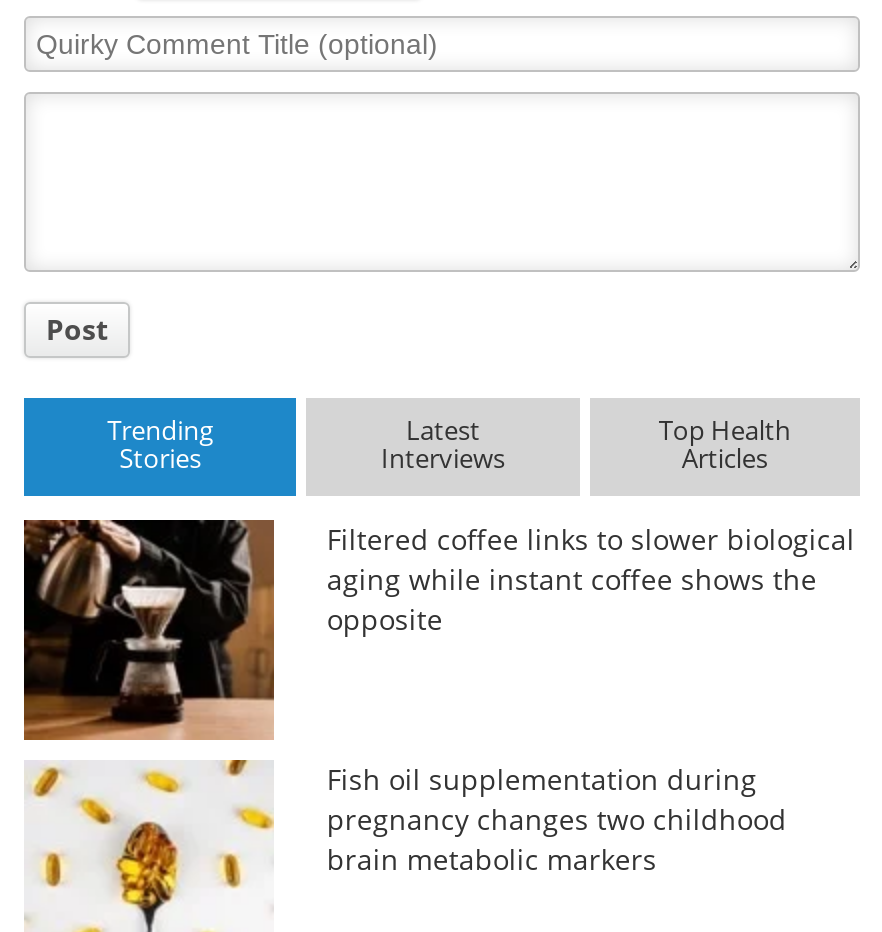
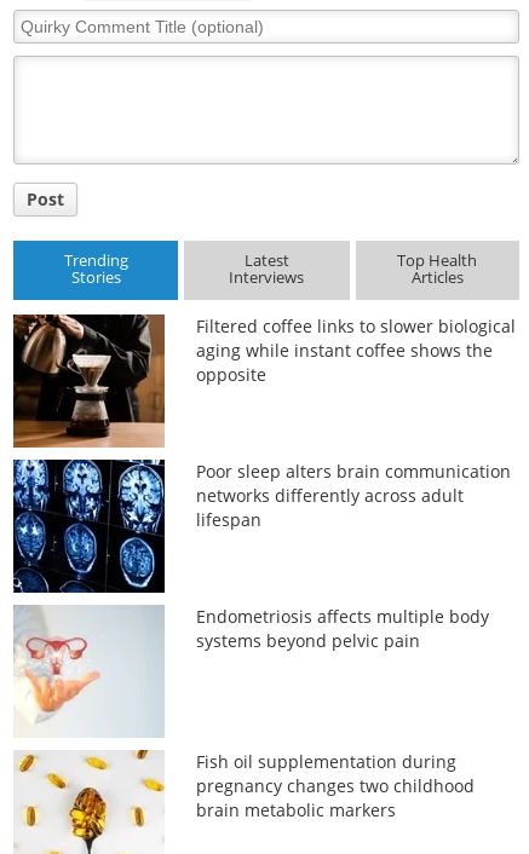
+ [image]
+ Poor sleep alters brain communication
+ networks differently across adult
+ lifespan

+ [image]
+ Endometriosis affects multiple body
+ systems beyond pelvic pain
